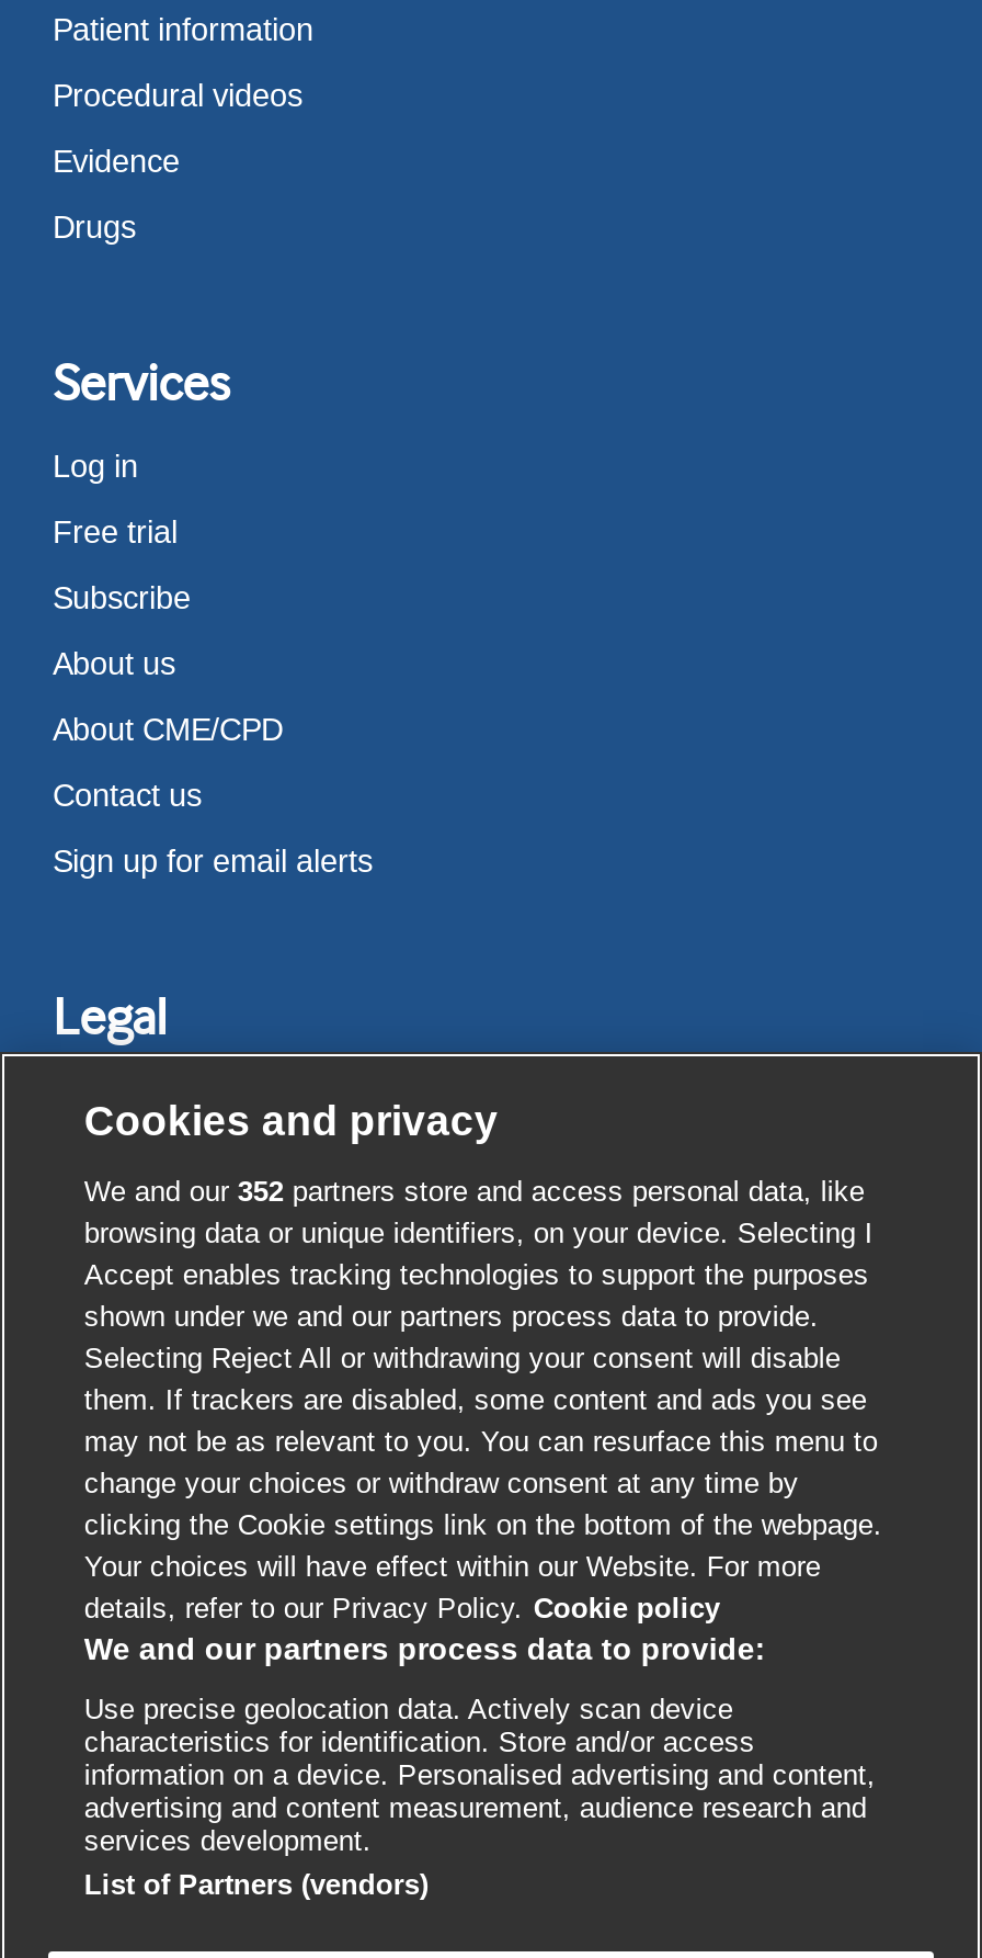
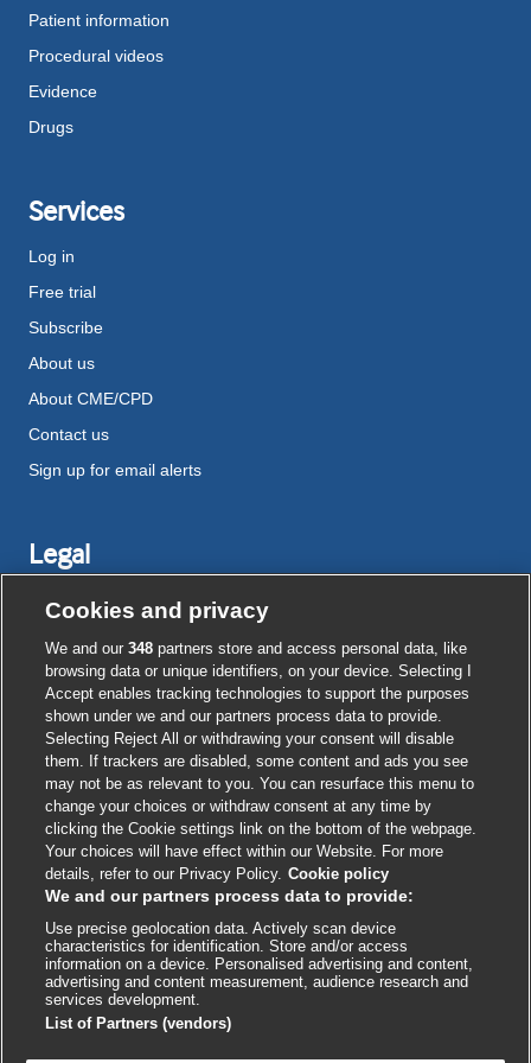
- We and our 352 partners store and access personal data, like
+ We and our 348 partners store and access personal data, like
